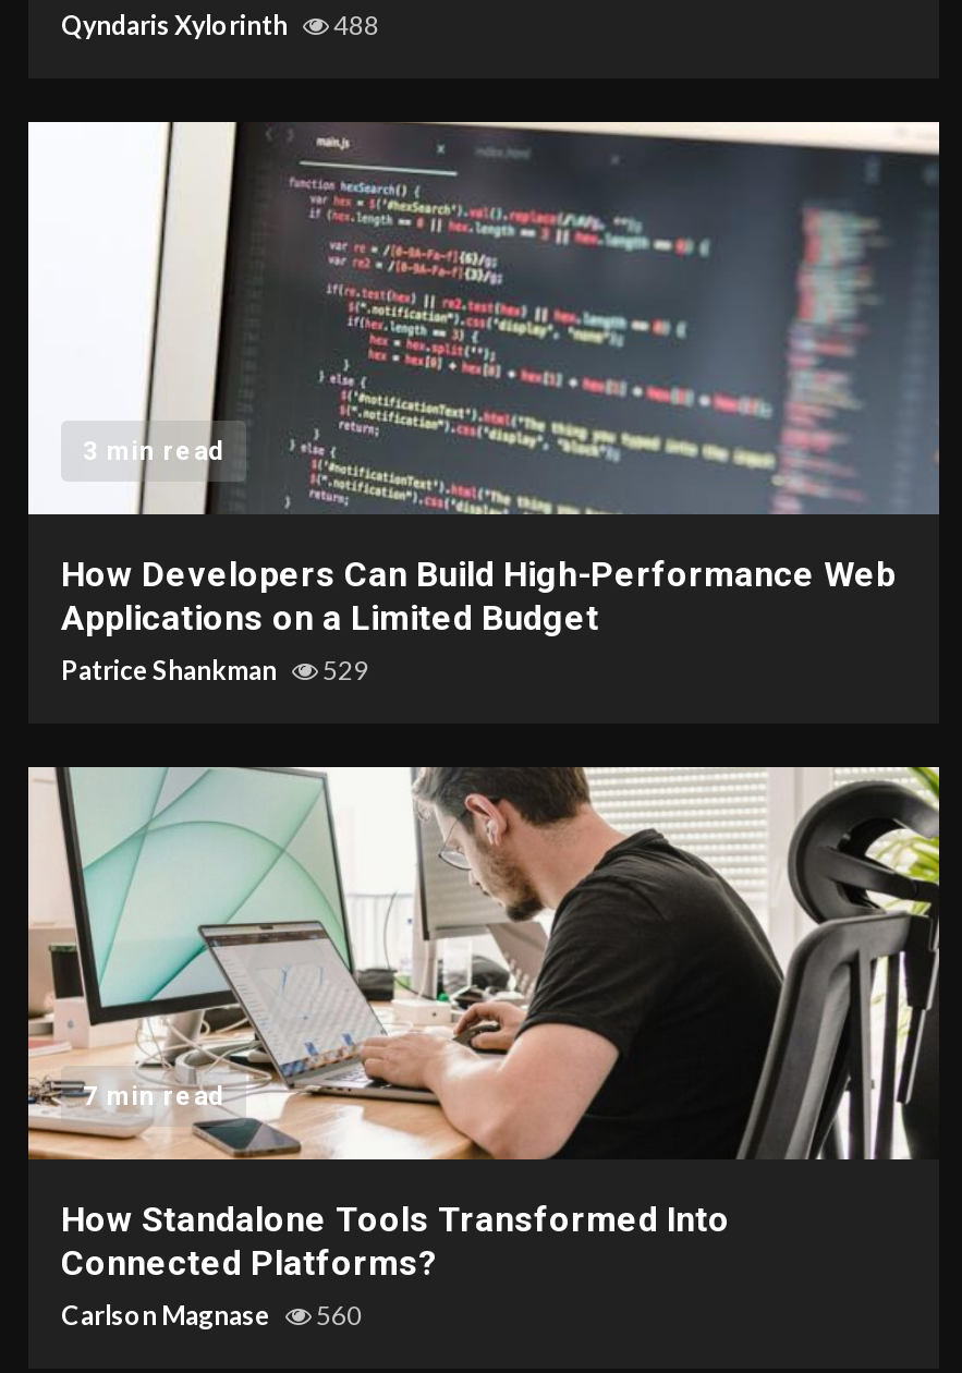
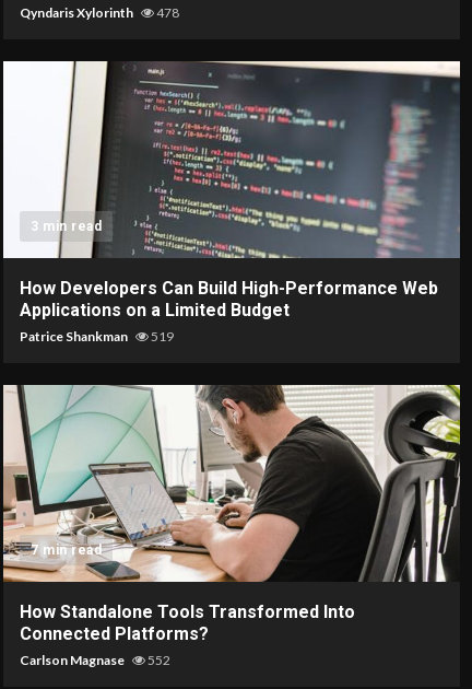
- Qyndaris Xylorinth 488
+ Qyndaris Xylorinth 478

- Patrice Shankman 529
+ Patrice Shankman 519

- Carlson Magnase 560
+ Carlson Magnase 552
